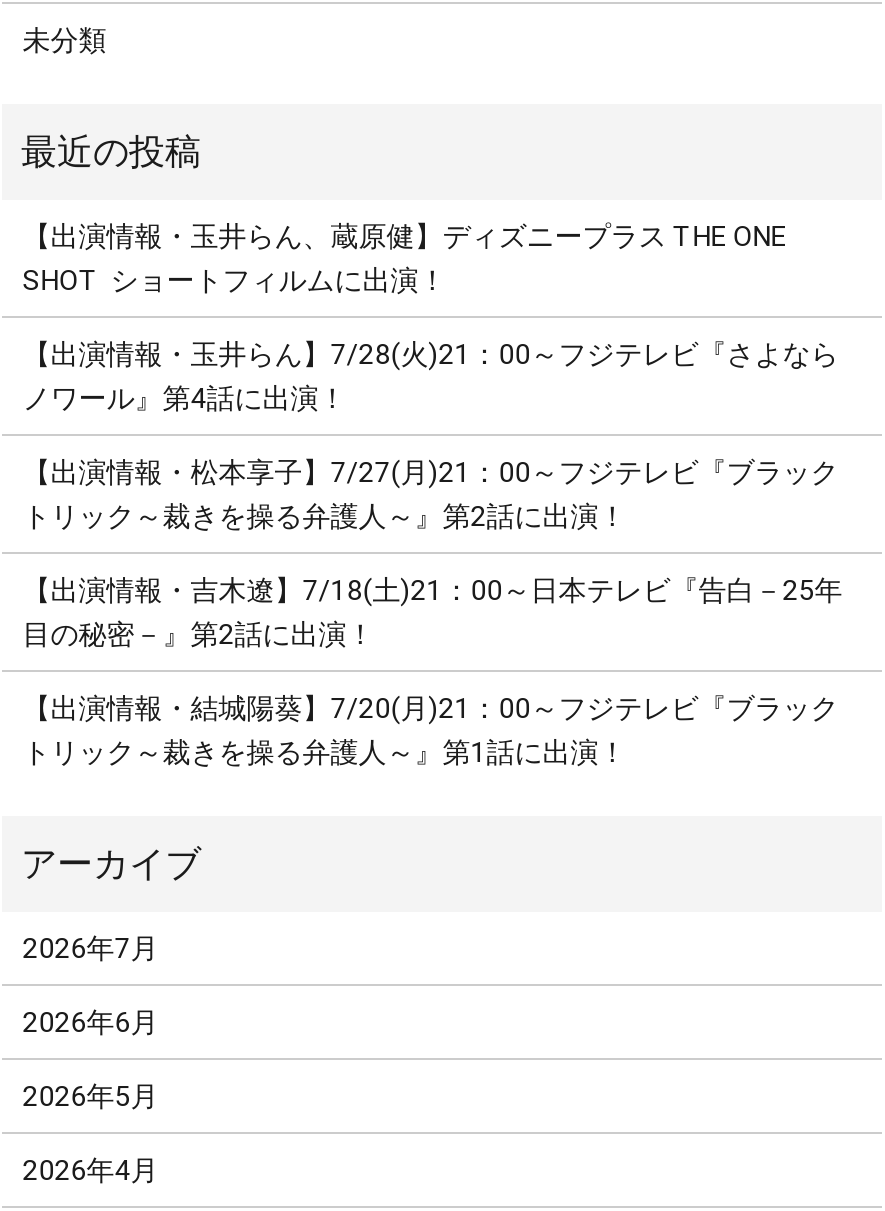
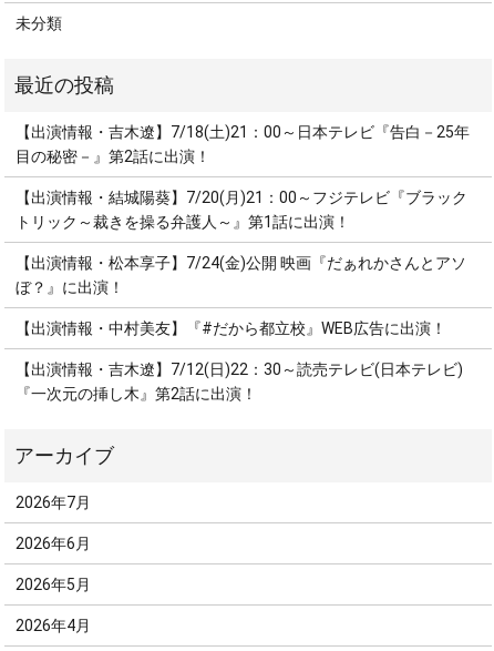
- 【出演情報・玉井らん、蔵原健】ディズニープラス THE ONE
- SHOT ショートフィルムに出演！
- 【出演情報・玉井らん】7/28(火)21：00～フジテレビ『さよなら
- ノワール』第4話に出演！
- 【出演情報・松本享子】7/27(月)21：00～フジテレビ『ブラック
- トリック～裁きを操る弁護人～』第2話に出演！

moved up: 【出演情報・吉木遼】7/18(土)21：00～日本テレビ『告白－25年 | 目の秘密－』第2話に出演！ | 【出演情報・結城陽葵】7/20(月)21：00～フジテレビ『ブラック | トリック～裁きを操る弁護人～』第1話に出演！

+ 【出演情報・松本享子】7/24(金)公開 映画『だぁれかさんとアソ
+ ぼ？』に出演！
+ 【出演情報・中村美友】『#だから都立校』WEB広告に出演！
+ 【出演情報・吉木遼】7/12(日)22：30～読売テレビ(日本テレビ)
+ 『一次元の挿し木』第2話に出演！
